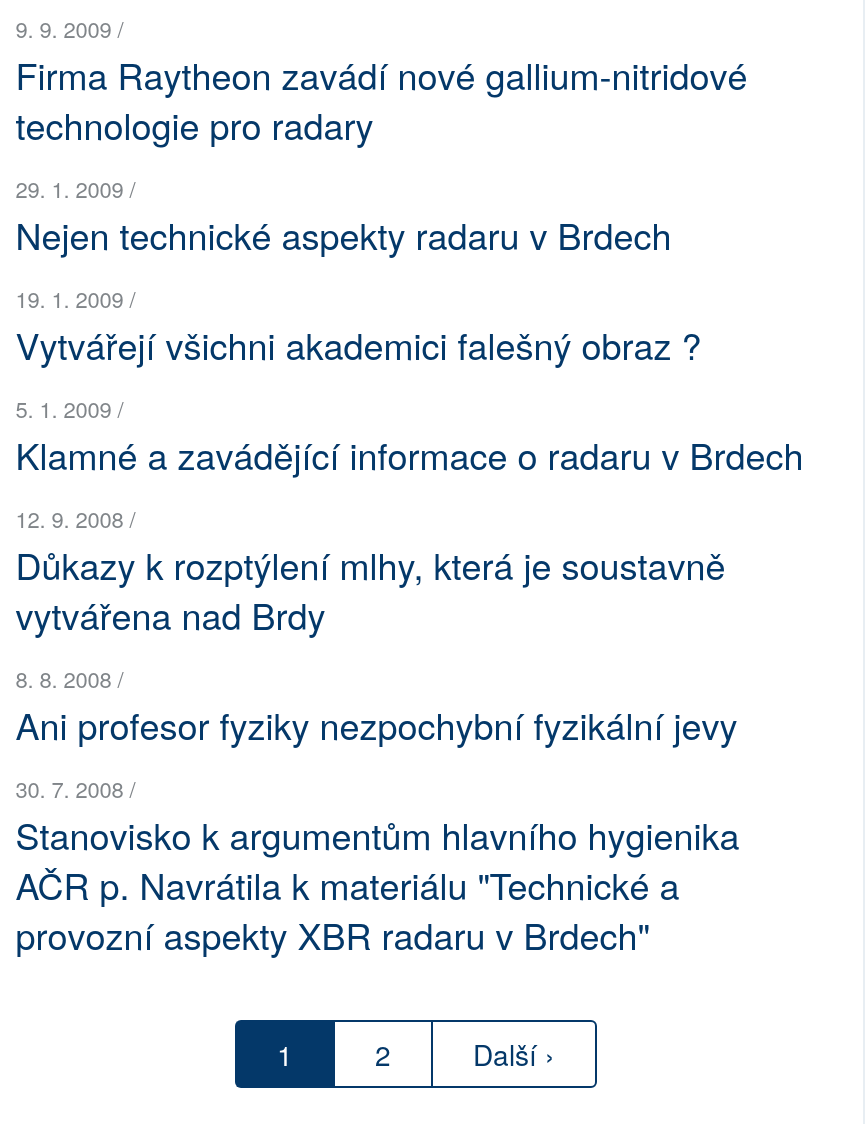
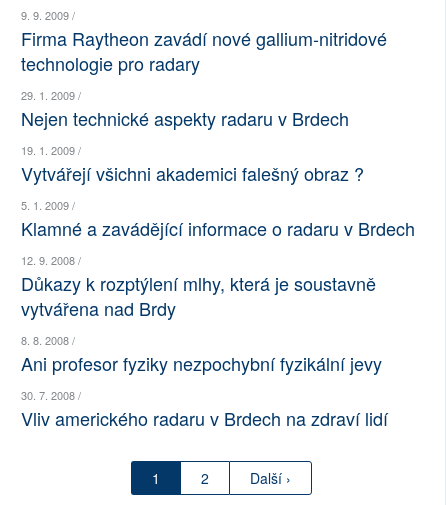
- Stanovisko k argumentům hlavního hygienika
- AČR p. Navrátila k materiálu "Technické a
- provozní aspekty XBR radaru v Brdech"
+ Vliv amerického radaru v Brdech na zdraví lidí
